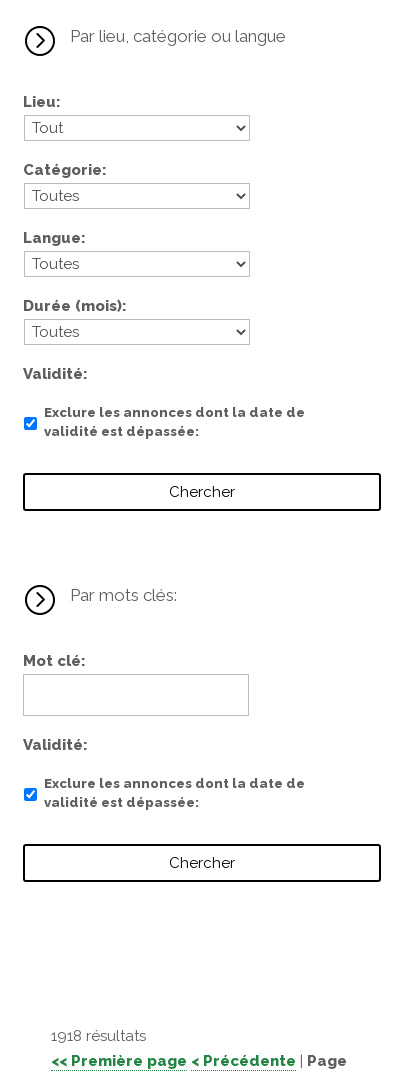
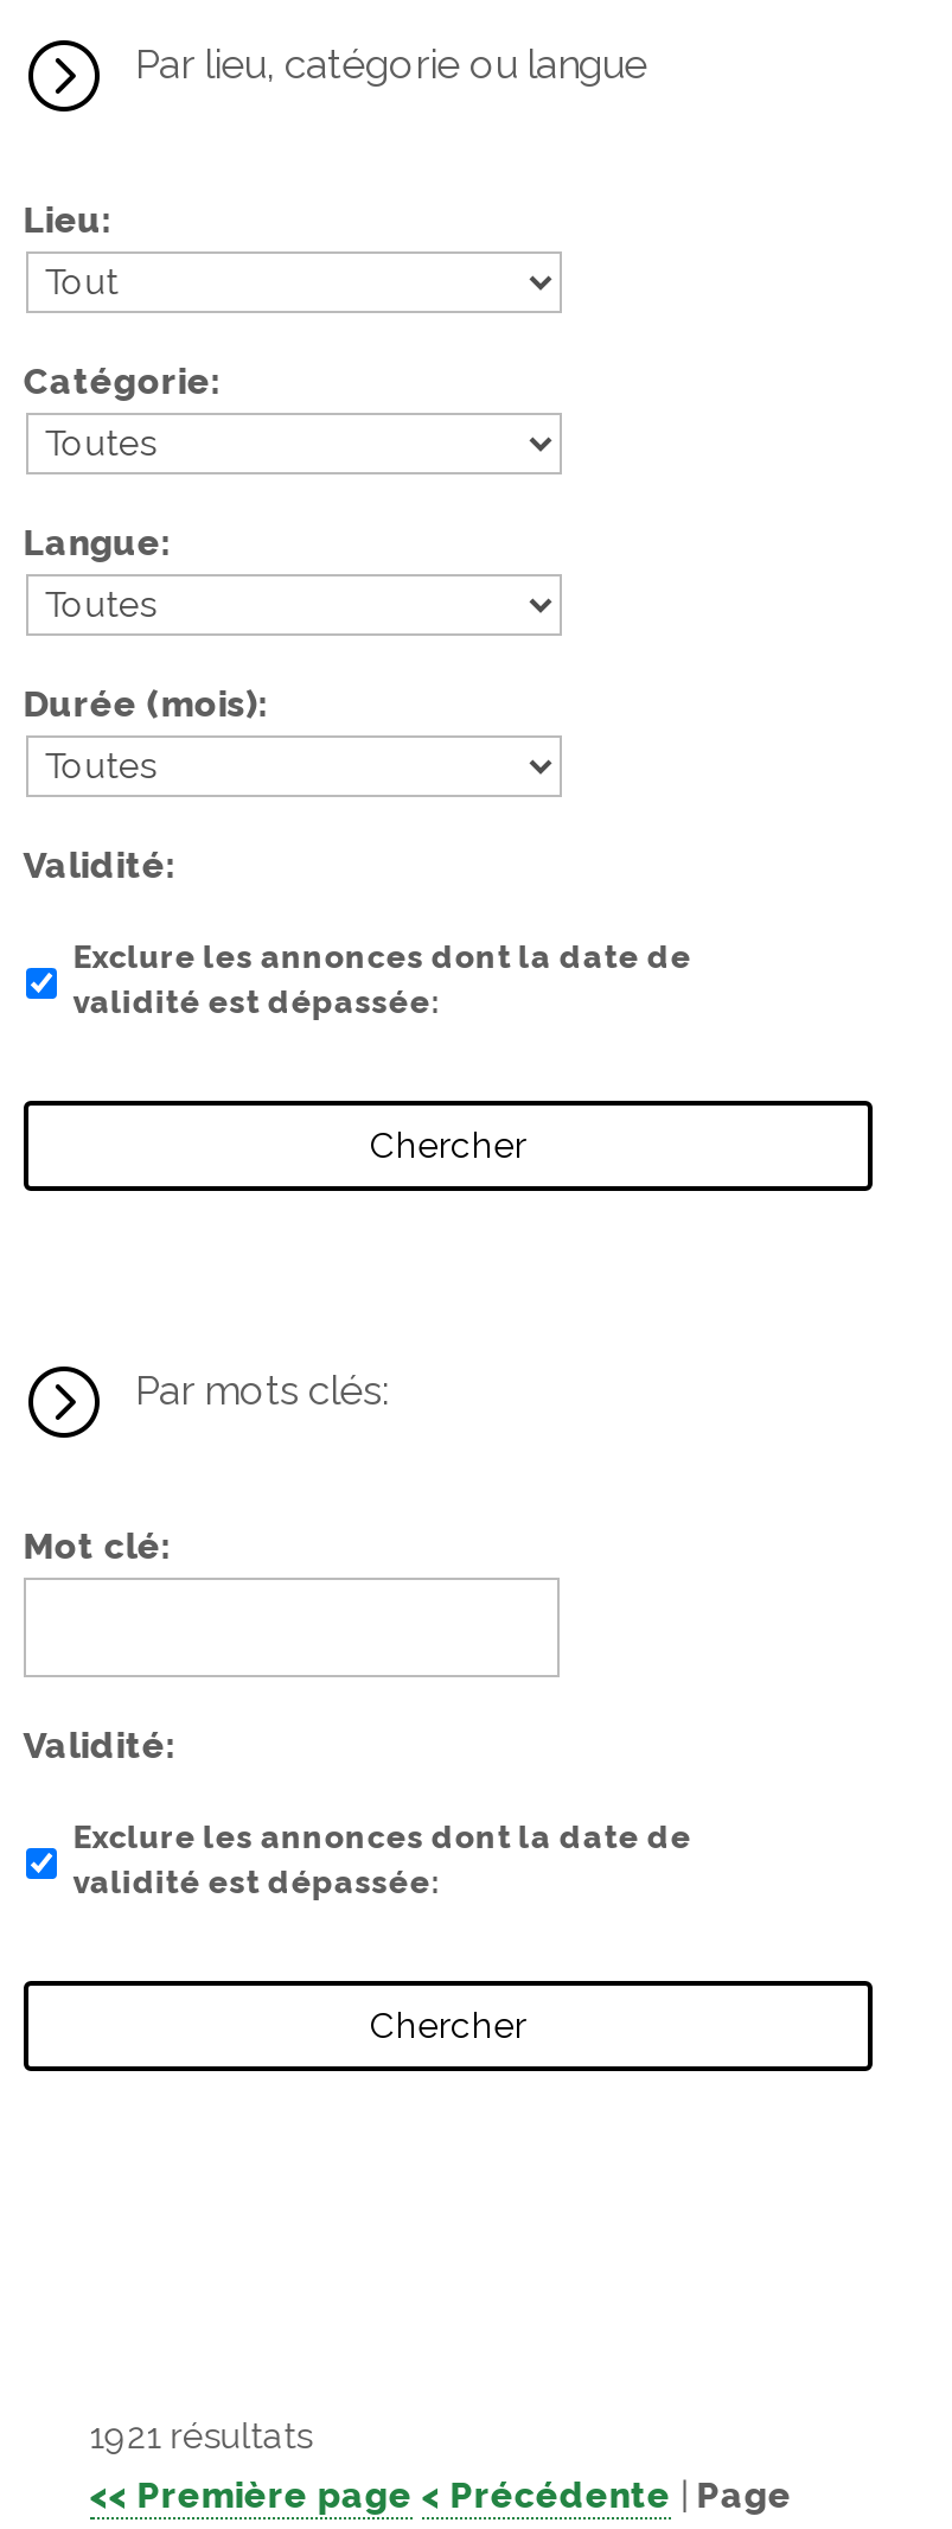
- 1918 résultats
+ 1921 résultats
